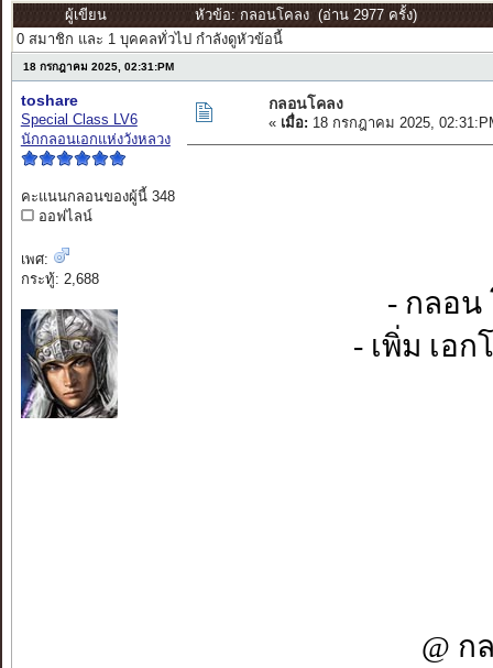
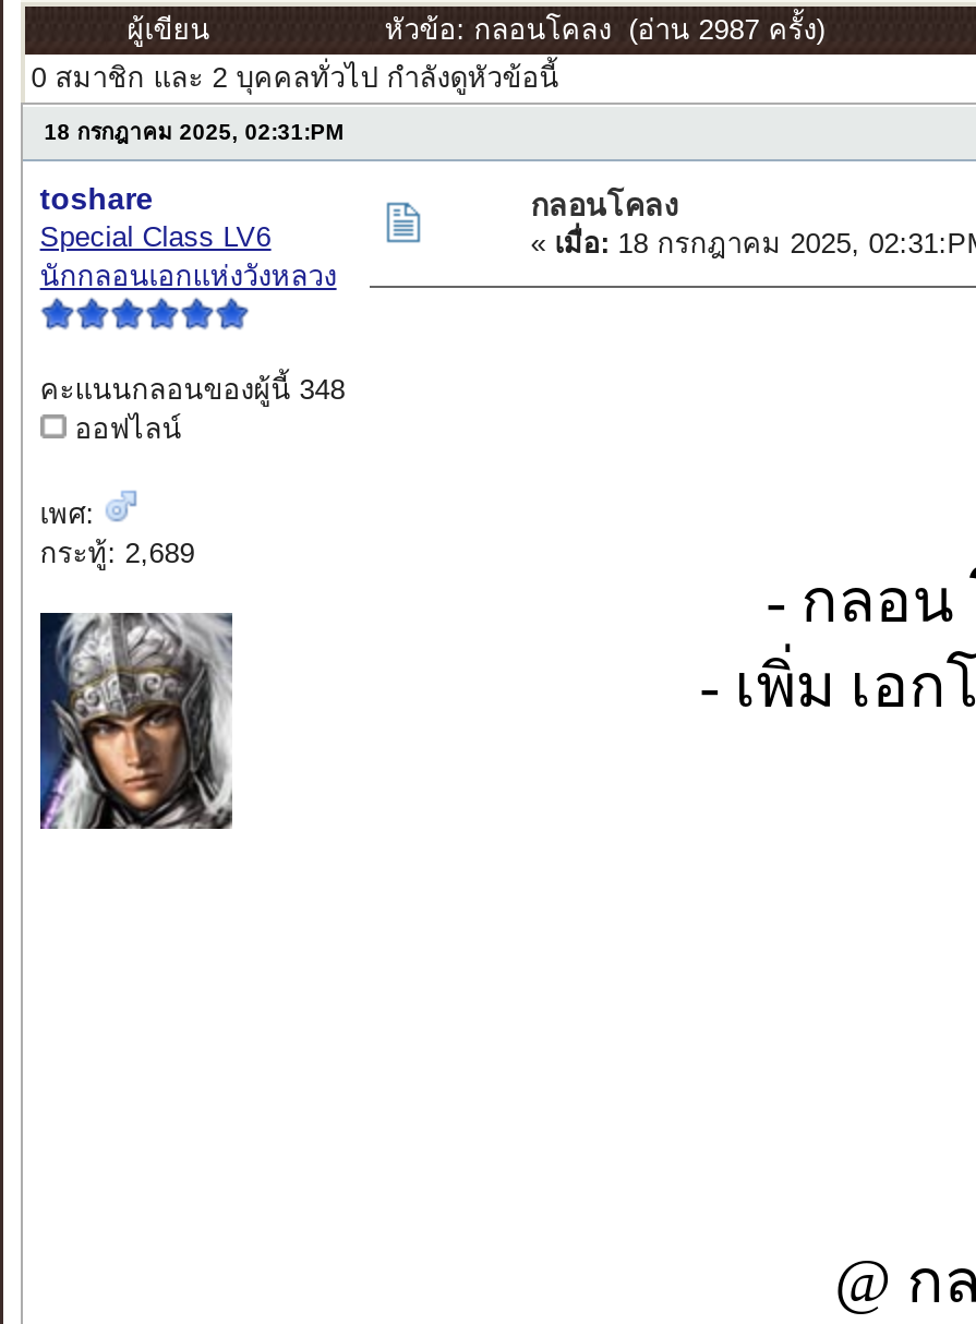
- หัวข้อ: กลอนโคลง (อ่าน 2977 ครั้ง)
+ หัวข้อ: กลอนโคลง (อ่าน 2987 ครั้ง)

- 0 สมาชิก และ 1 บุคคลทั่วไป กำลังดูหัวข้อนี้
+ 0 สมาชิก และ 2 บุคคลทั่วไป กำลังดูหัวข้อนี้

- กระทู้: 2,688
+ กระทู้: 2,689
